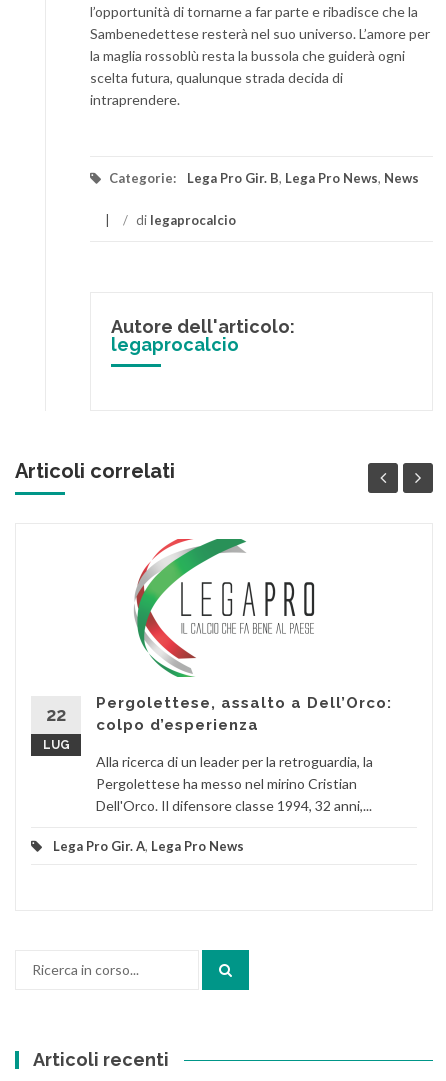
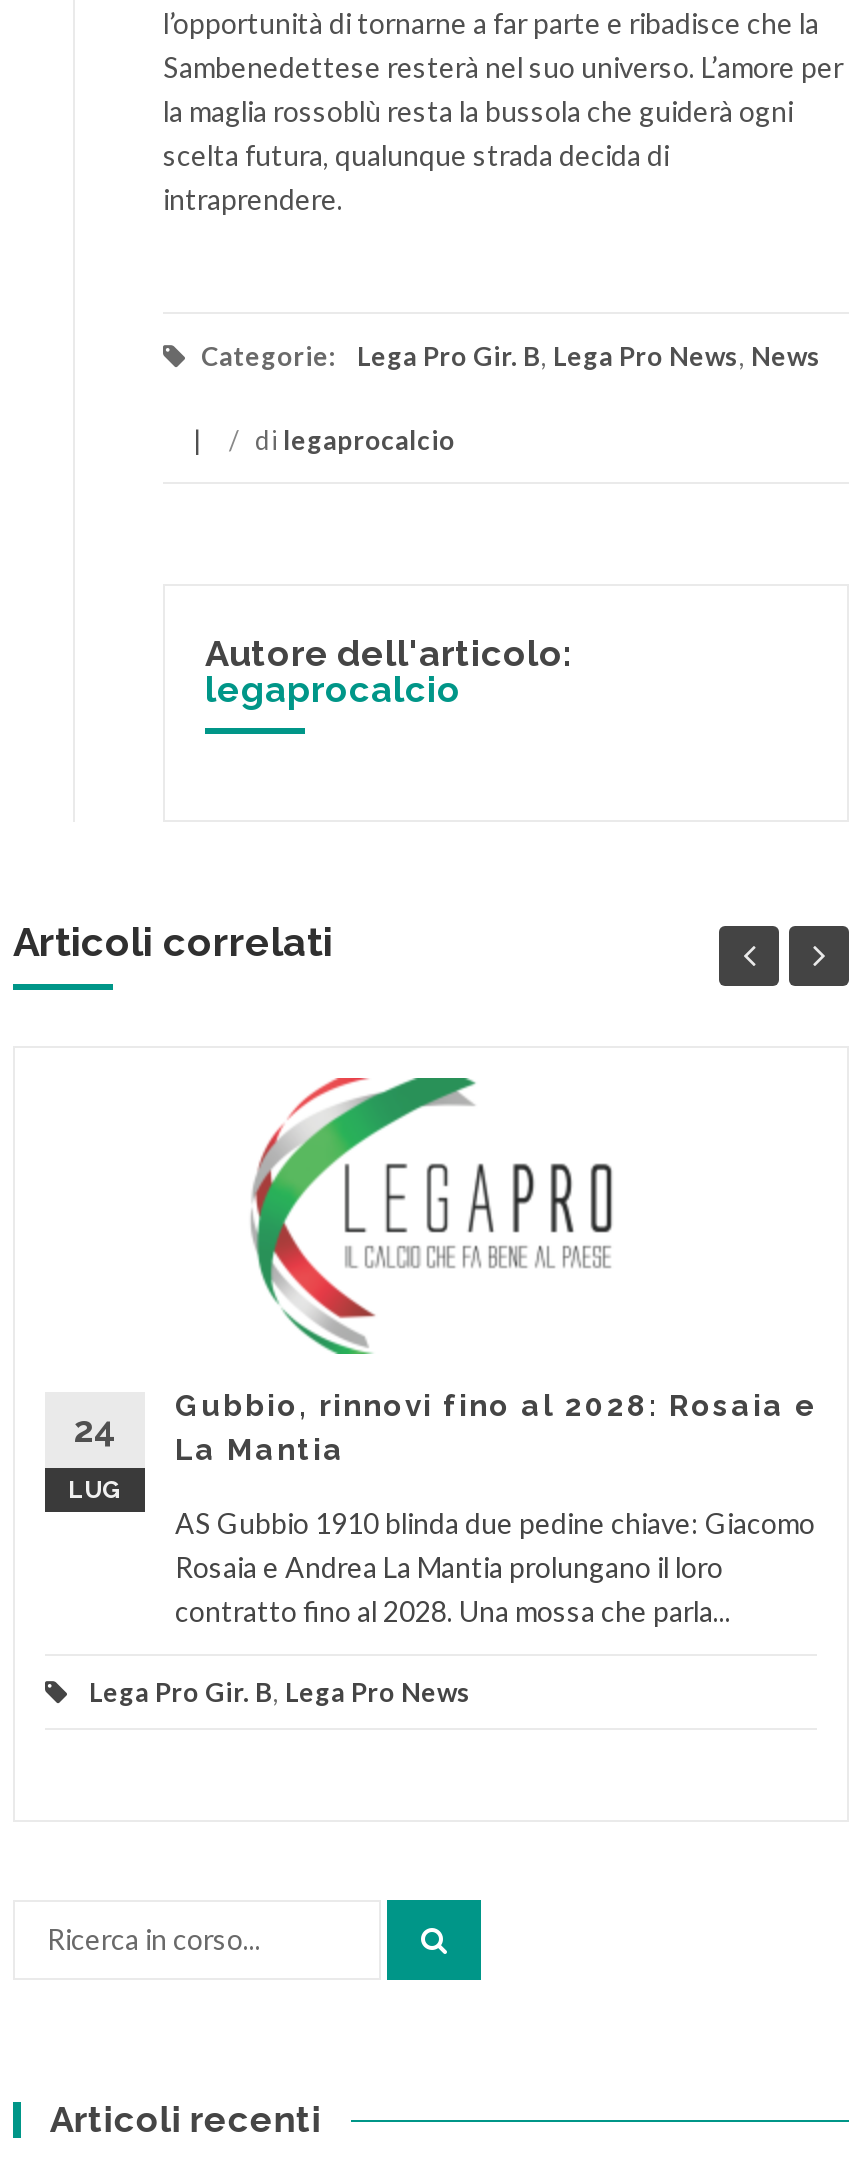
- Pergolettese, assalto a Dell’Orco:
- colpo d’esperienza
+ Gubbio, rinnovi fino al 2028: Rosaia e
+ La Mantia

- 22
+ 24

- Alla ricerca di un leader per la retroguardia, la
- Pergolettese ha messo nel mirino Cristian
- Dell'Orco. Il difensore classe 1994, 32 anni,...
+ AS Gubbio 1910 blinda due pedine chiave: Giacomo
+ Rosaia e Andrea La Mantia prolungano il loro
+ contratto fino al 2028. Una mossa che parla...

- Lega Pro Gir. A, Lega Pro News
+ Lega Pro Gir. B, Lega Pro News
